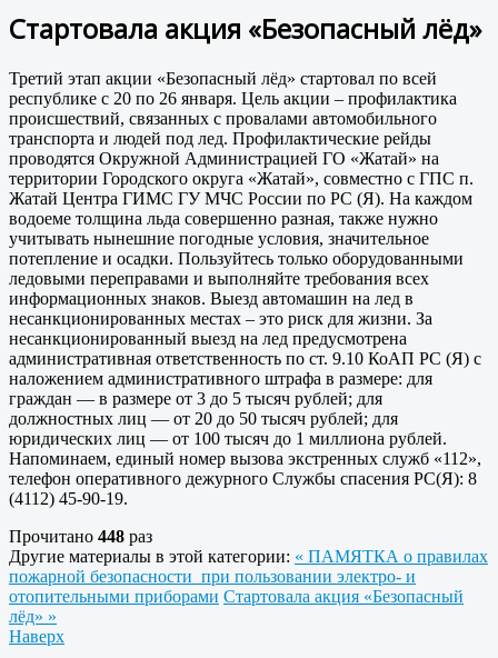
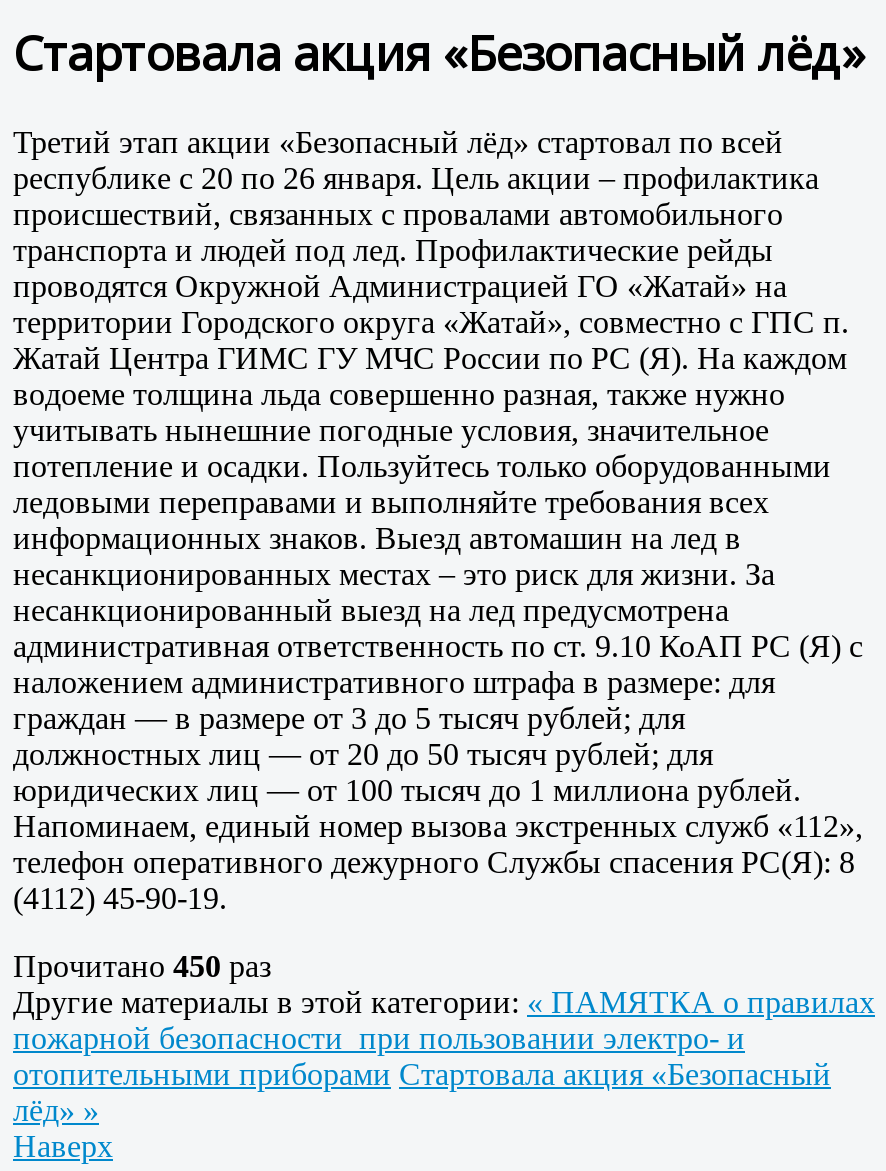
- Прочитано 448 раз
+ Прочитано 450 раз
